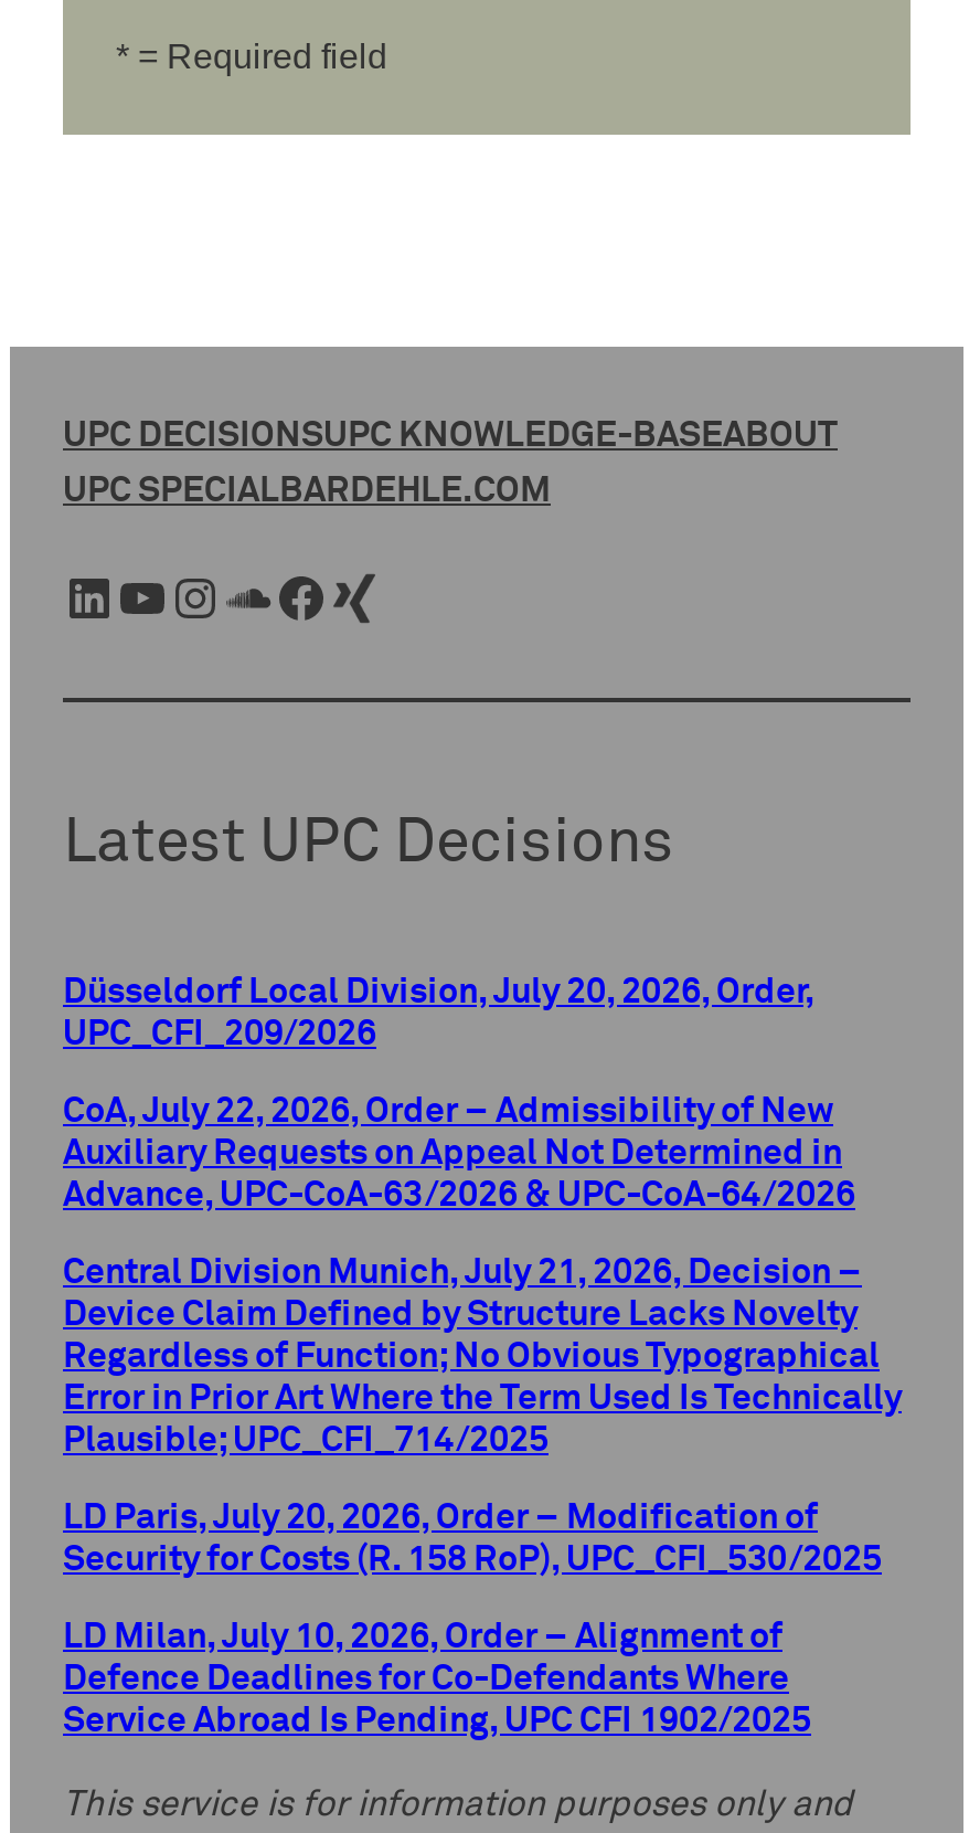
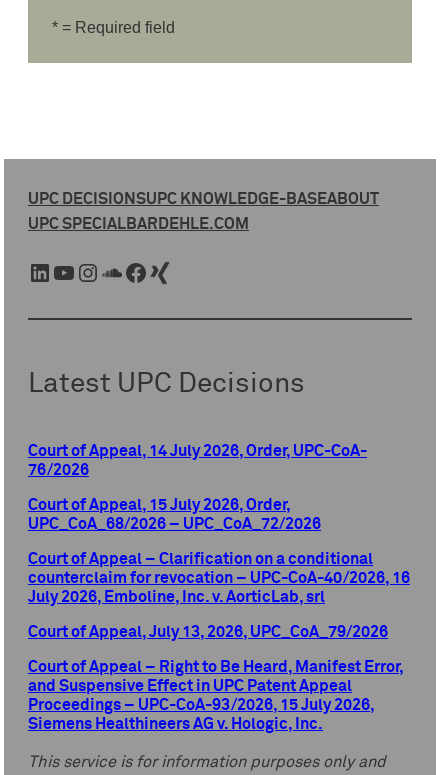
- Düsseldorf Local Division, July 20, 2026, Order,
- UPC_CFI_209/2026
+ Court of Appeal, 14 July 2026, Order, UPC-CoA-
+ 76/2026

- CoA, July 22, 2026, Order – Admissibility of New
- Auxiliary Requests on Appeal Not Determined in
- Advance, UPC-CoA-63/2026 & UPC-CoA-64/2026
+ Court of Appeal, 15 July 2026, Order,
+ UPC_CoA_68/2026 – UPC_CoA_72/2026

- Central Division Munich, July 21, 2026, Decision –
- Device Claim Defined by Structure Lacks Novelty
- Regardless of Function; No Obvious Typographical
- Error in Prior Art Where the Term Used Is Technically
- Plausible; UPC_CFI_714/2025
+ Court of Appeal – Clarification on a conditional
+ counterclaim for revocation – UPC-CoA-40/2026, 16
+ July 2026, Emboline, Inc. v. AorticLab, srl

- LD Paris, July 20, 2026, Order – Modification of
- Security for Costs (R. 158 RoP), UPC_CFI_530/2025
+ Court of Appeal, July 13, 2026, UPC_CoA_79/2026

- LD Milan, July 10, 2026, Order – Alignment of
- Defence Deadlines for Co-Defendants Where
- Service Abroad Is Pending, UPC CFI 1902/2025
+ Court of Appeal – Right to Be Heard, Manifest Error,
+ and Suspensive Effect in UPC Patent Appeal
+ Proceedings – UPC-CoA-93/2026, 15 July 2026,
+ Siemens Healthineers AG v. Hologic, Inc.
